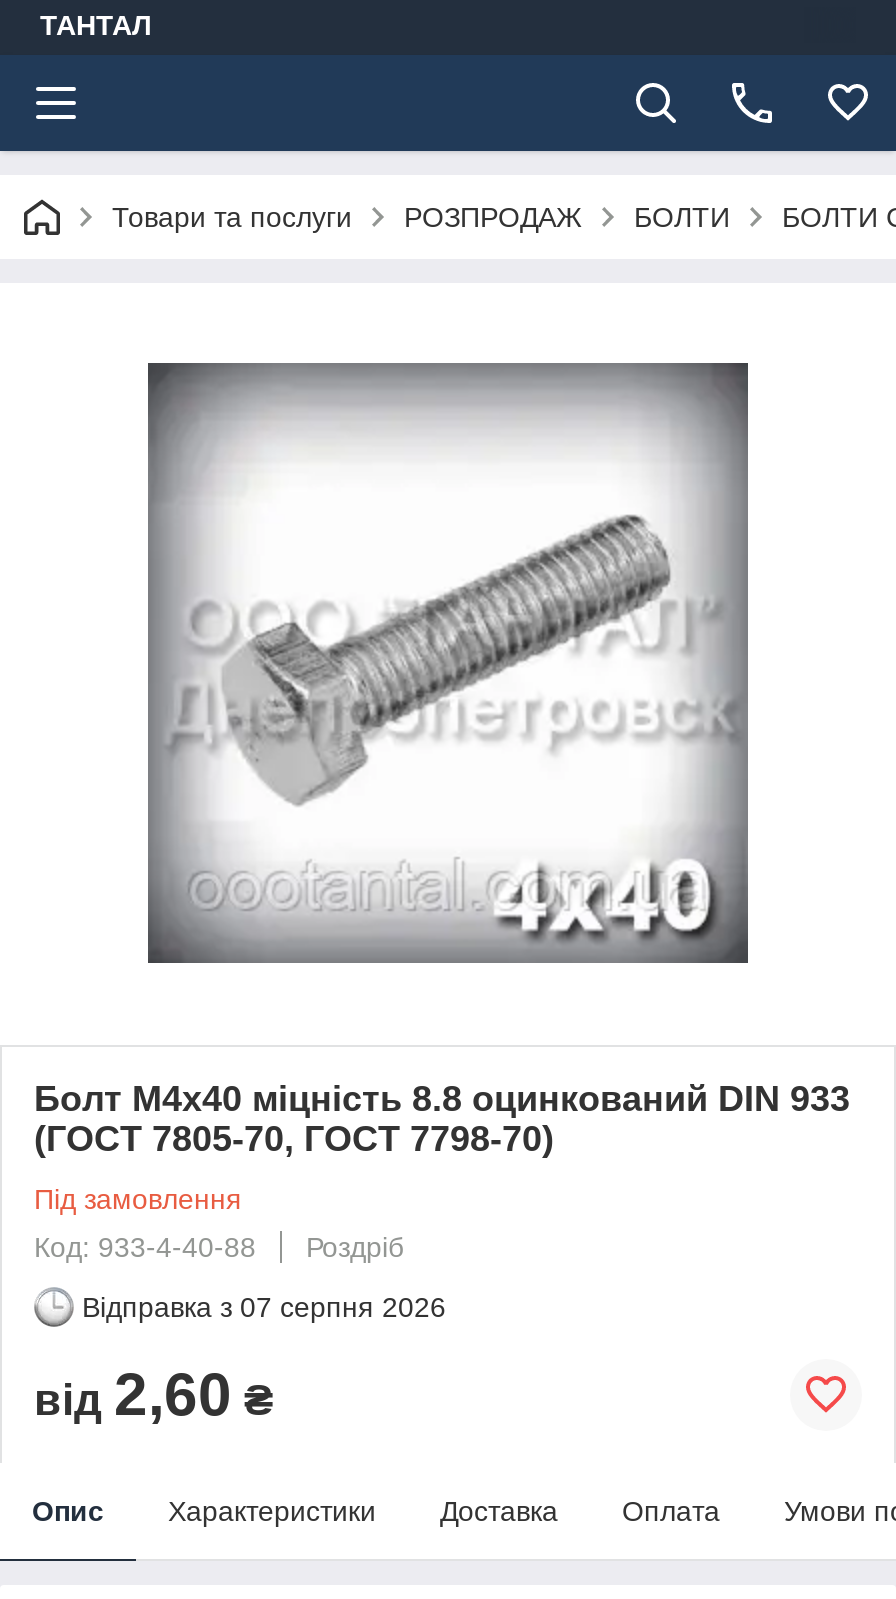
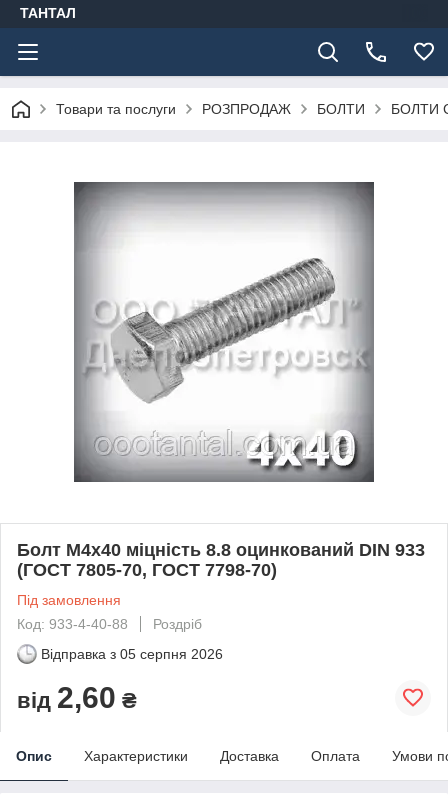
- Відправка з 07 серпня 2026
+ Відправка з 05 серпня 2026
